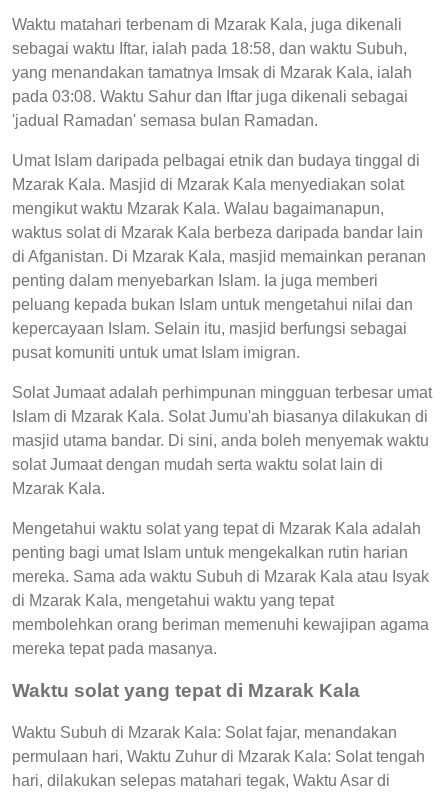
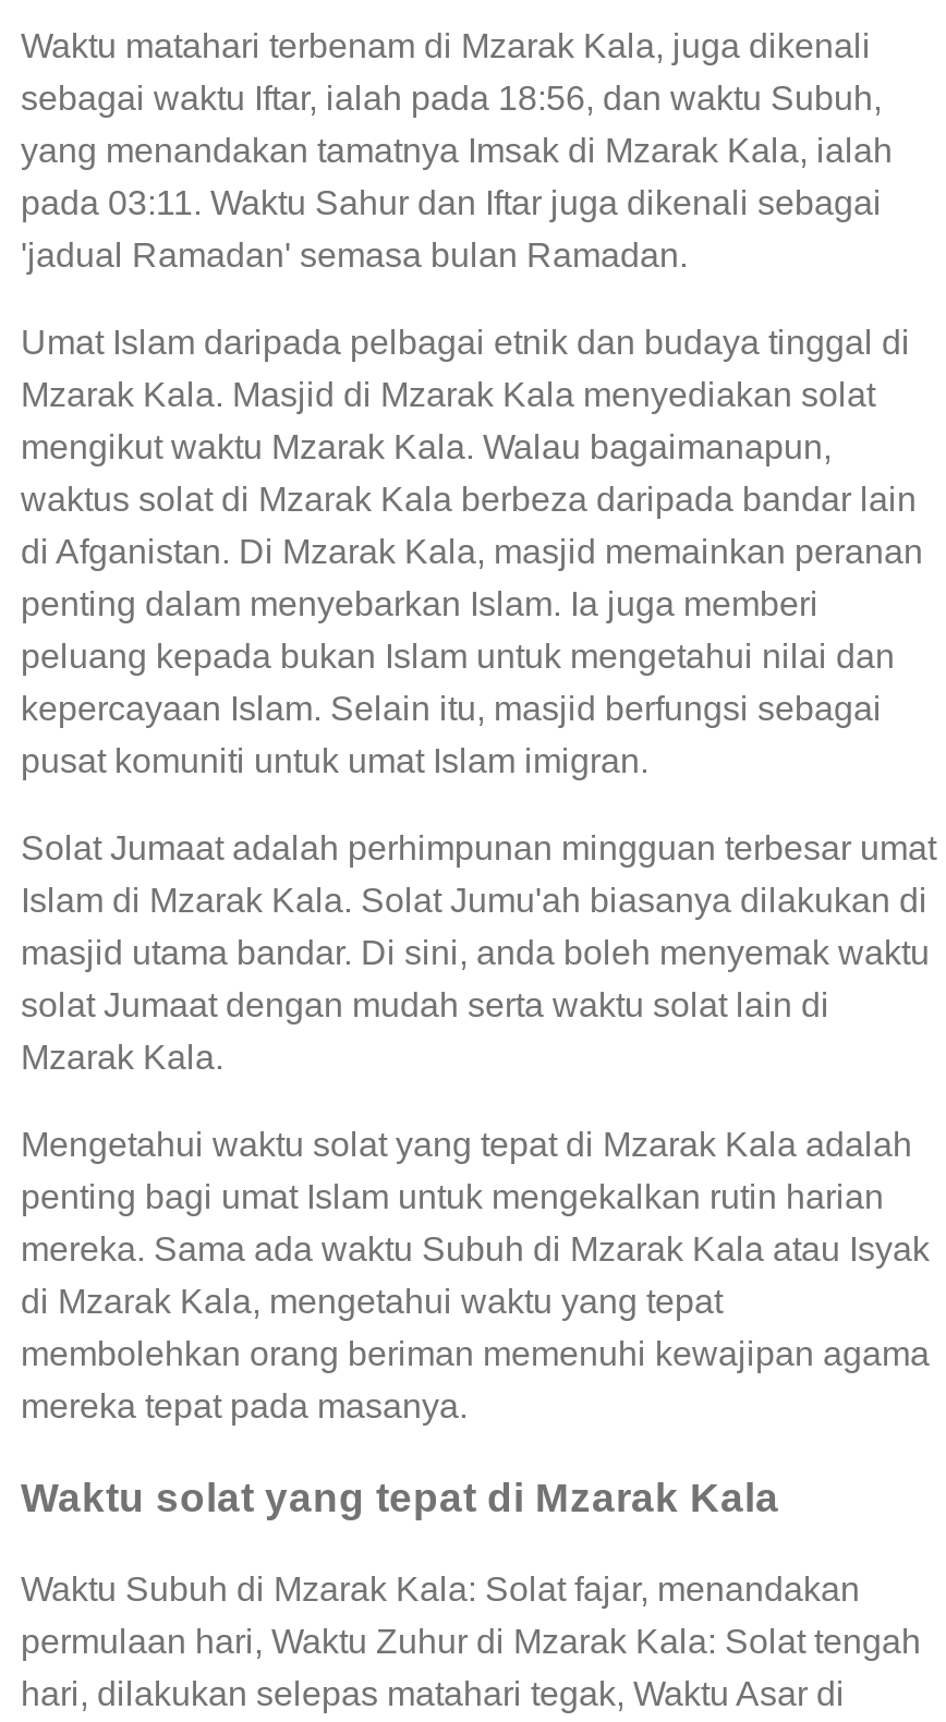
- sebagai waktu Iftar, ialah pada 18:58, dan waktu Subuh,
+ sebagai waktu Iftar, ialah pada 18:56, dan waktu Subuh,

- pada 03:08. Waktu Sahur dan Iftar juga dikenali sebagai
+ pada 03:11. Waktu Sahur dan Iftar juga dikenali sebagai
